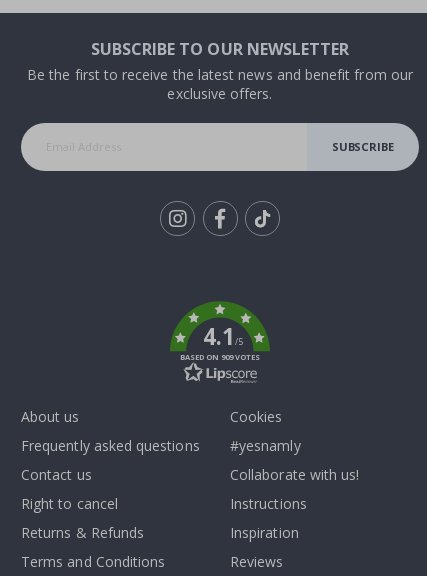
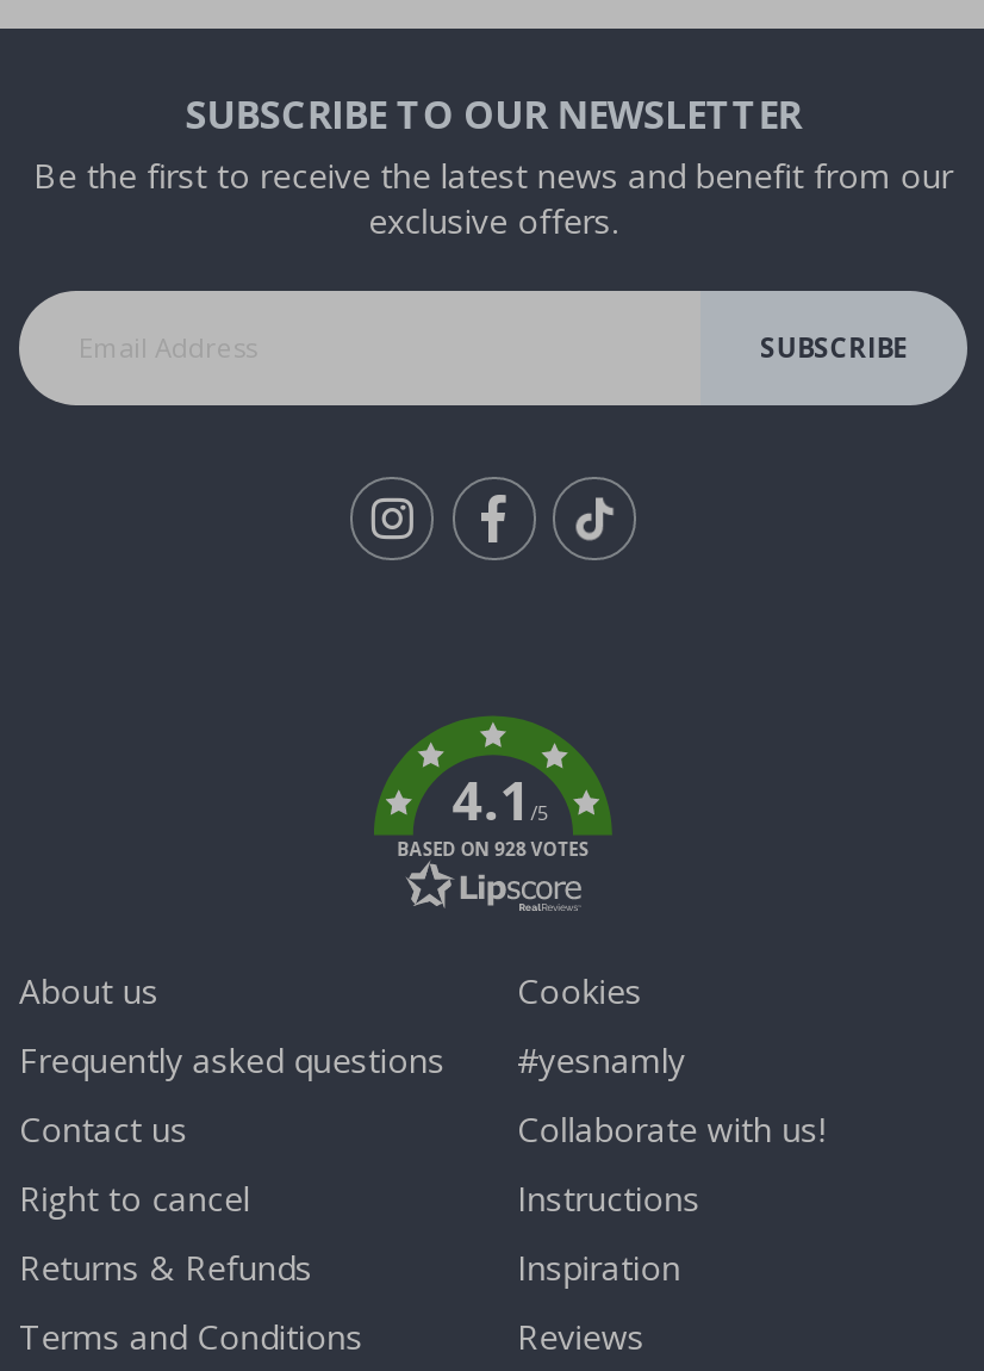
- BASED ON 909 VOTES
+ BASED ON 928 VOTES
